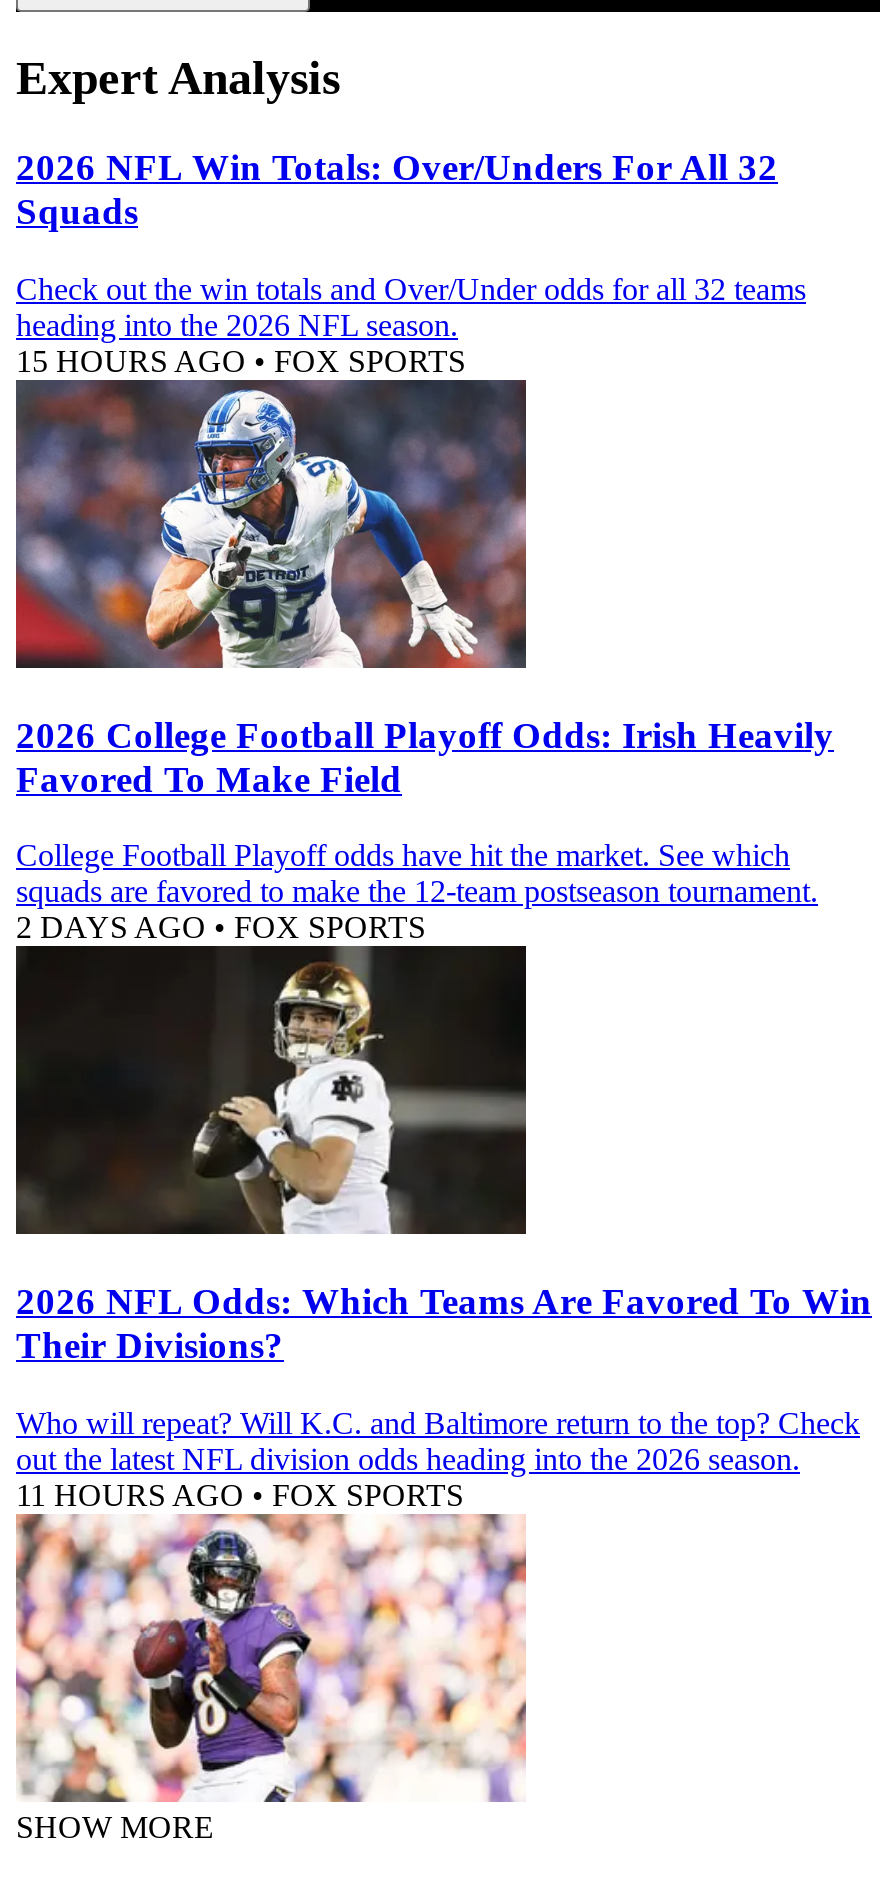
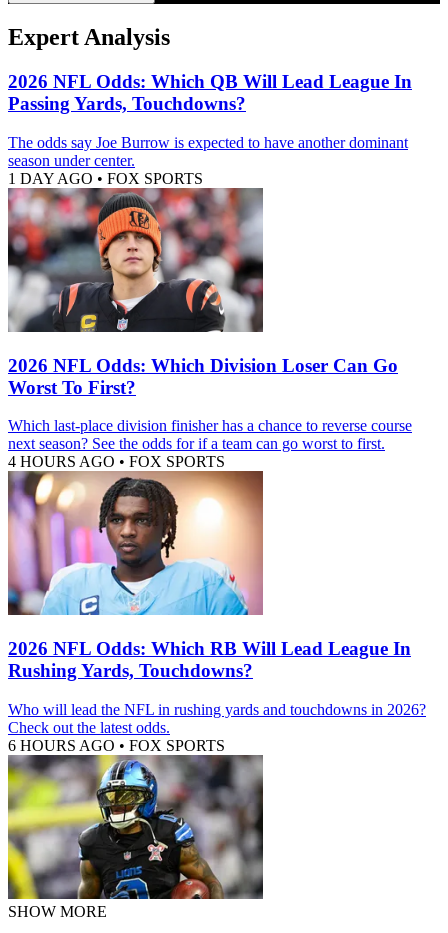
- 2026 NFL Win Totals: Over/Unders For All 32
- Squads
+ 2026 NFL Odds: Which QB Will Lead League In
+ Passing Yards, Touchdowns?

- Check out the win totals and Over/Under odds for all 32 teams
- heading into the 2026 NFL season.
- 15 HOURS AGO • FOX SPORTS
+ The odds say Joe Burrow is expected to have another dominant
+ season under center.
+ 1 DAY AGO • FOX SPORTS

- [image]
- 2026 College Football Playoff Odds: Irish Heavily
- Favored To Make Field
+ [image]
+ 2026 NFL Odds: Which Division Loser Can Go
+ Worst To First?

- [image]
- College Football Playoff odds have hit the market. See which
- squads are favored to make the 12-team postseason tournament.
- 2 DAYS AGO • FOX SPORTS
+ [image]
+ Which last-place division finisher has a chance to reverse course
+ next season? See the odds for if a team can go worst to first.
+ 4 HOURS AGO • FOX SPORTS

- 2026 NFL Odds: Which Teams Are Favored To Win
- Their Divisions?
+ 2026 NFL Odds: Which RB Will Lead League In
+ Rushing Yards, Touchdowns?

- Who will repeat? Will K.C. and Baltimore return to the top? Check
- out the latest NFL division odds heading into the 2026 season.
- 11 HOURS AGO • FOX SPORTS
+ Who will lead the NFL in rushing yards and touchdowns in 2026?
+ Check out the latest odds.
+ 6 HOURS AGO • FOX SPORTS

- [image]
+ [image]
